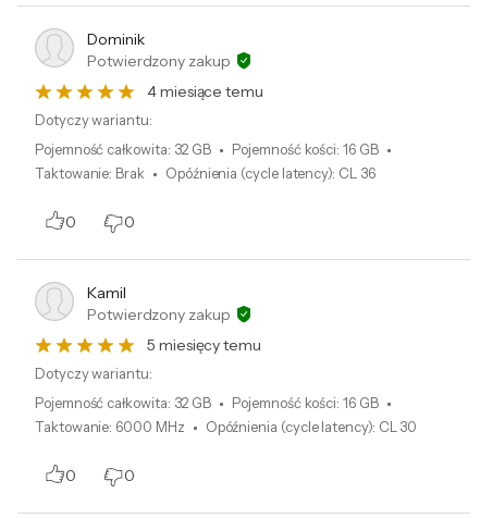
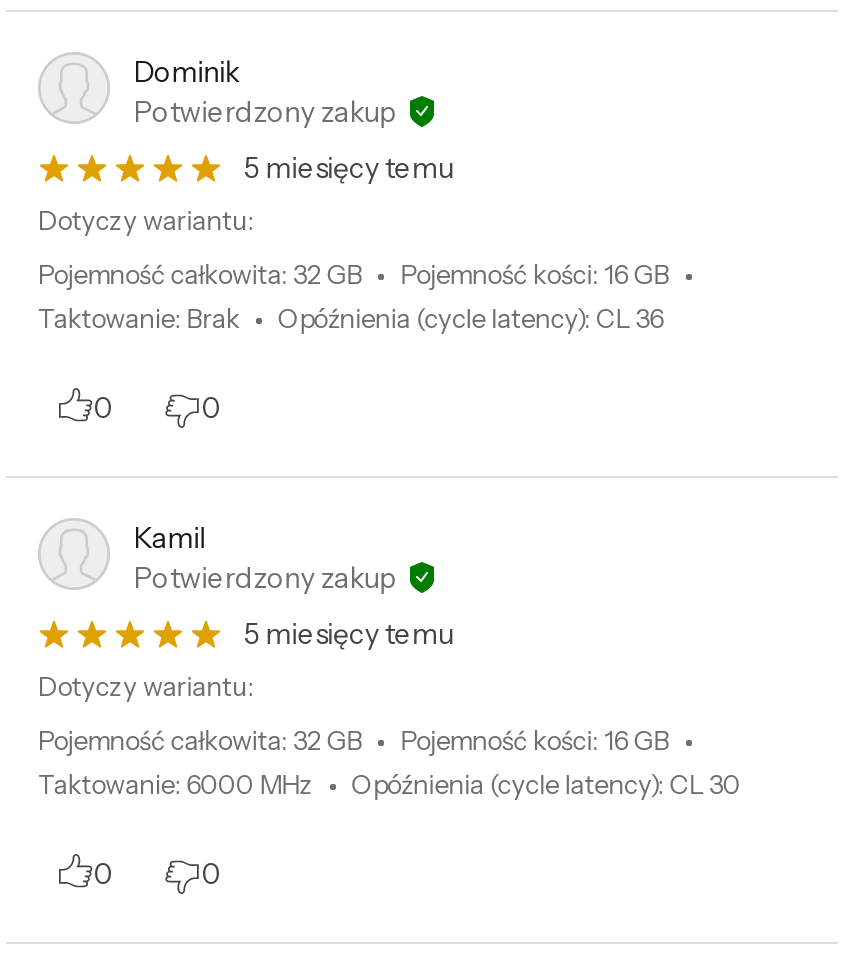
- 4 miesiące temu
+ 5 miesięcy temu
